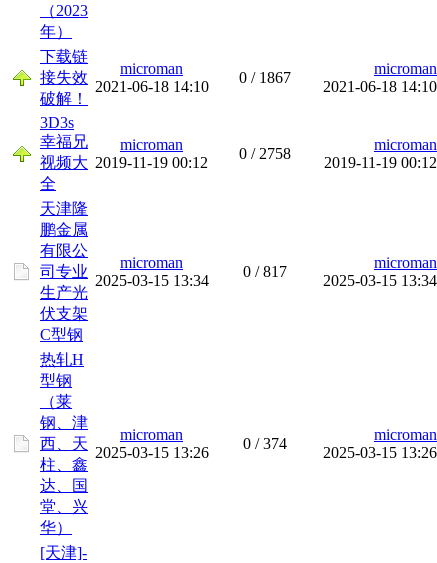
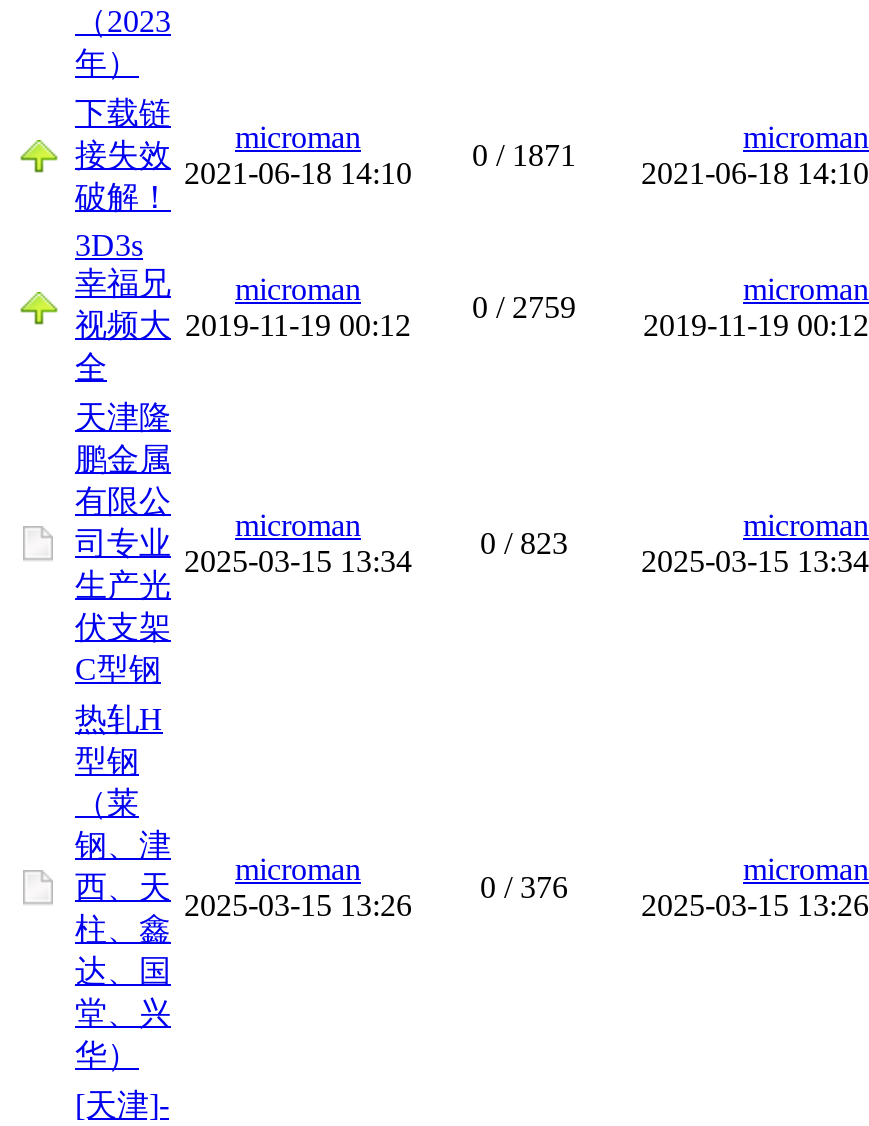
- 0 / 1867
+ 0 / 1871

- 0 / 2758
+ 0 / 2759

- 0 / 817
+ 0 / 823

- 0 / 374
+ 0 / 376
